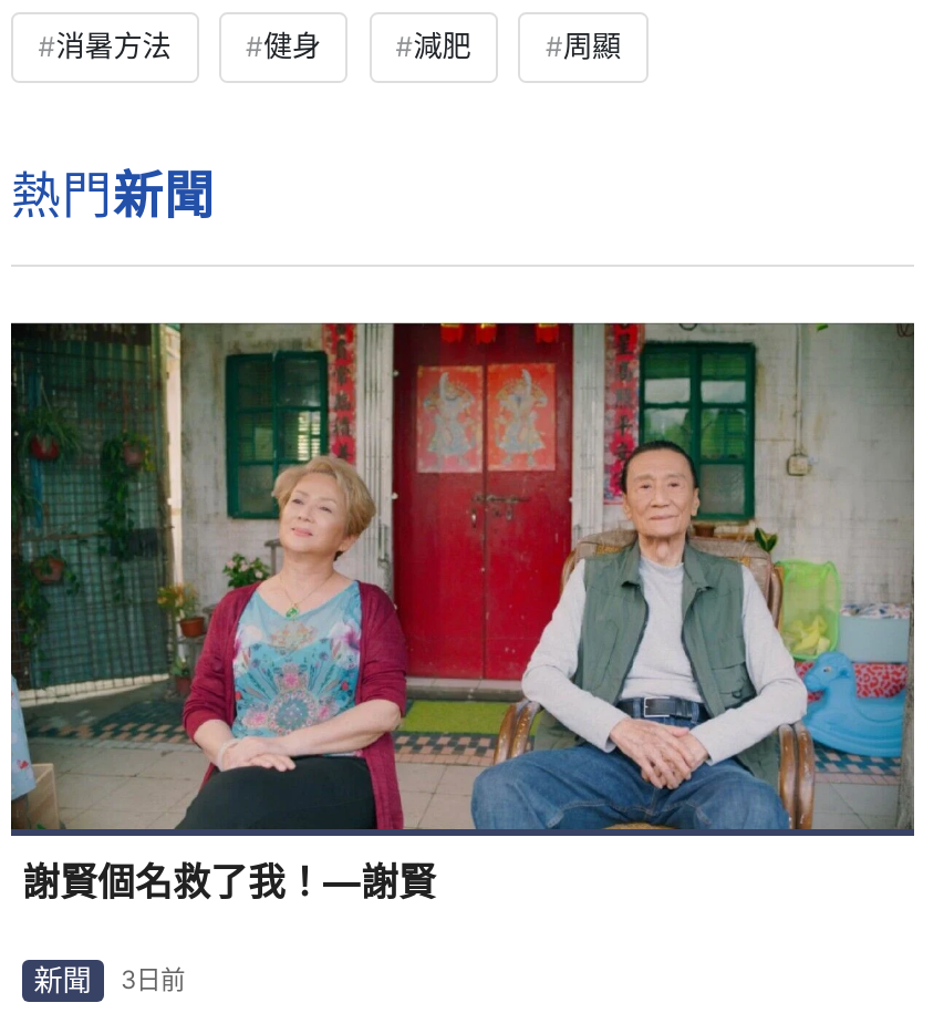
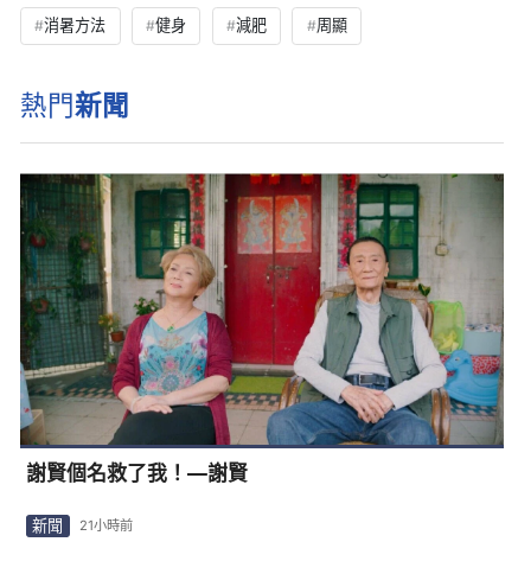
- 新聞 3日前
+ 新聞 21小時前
